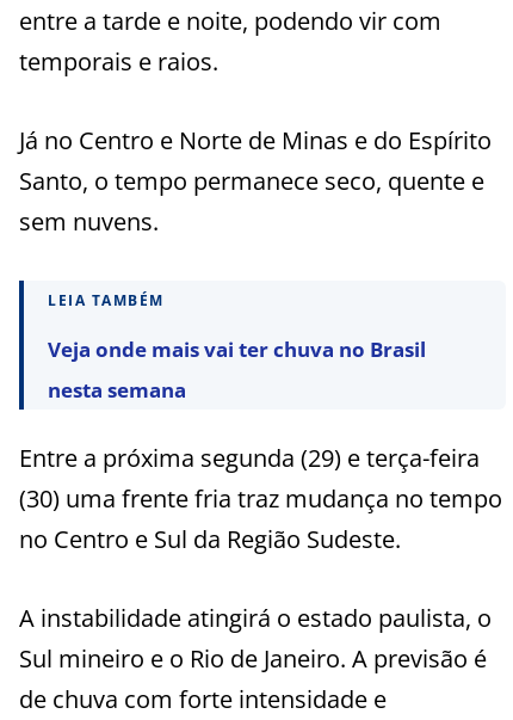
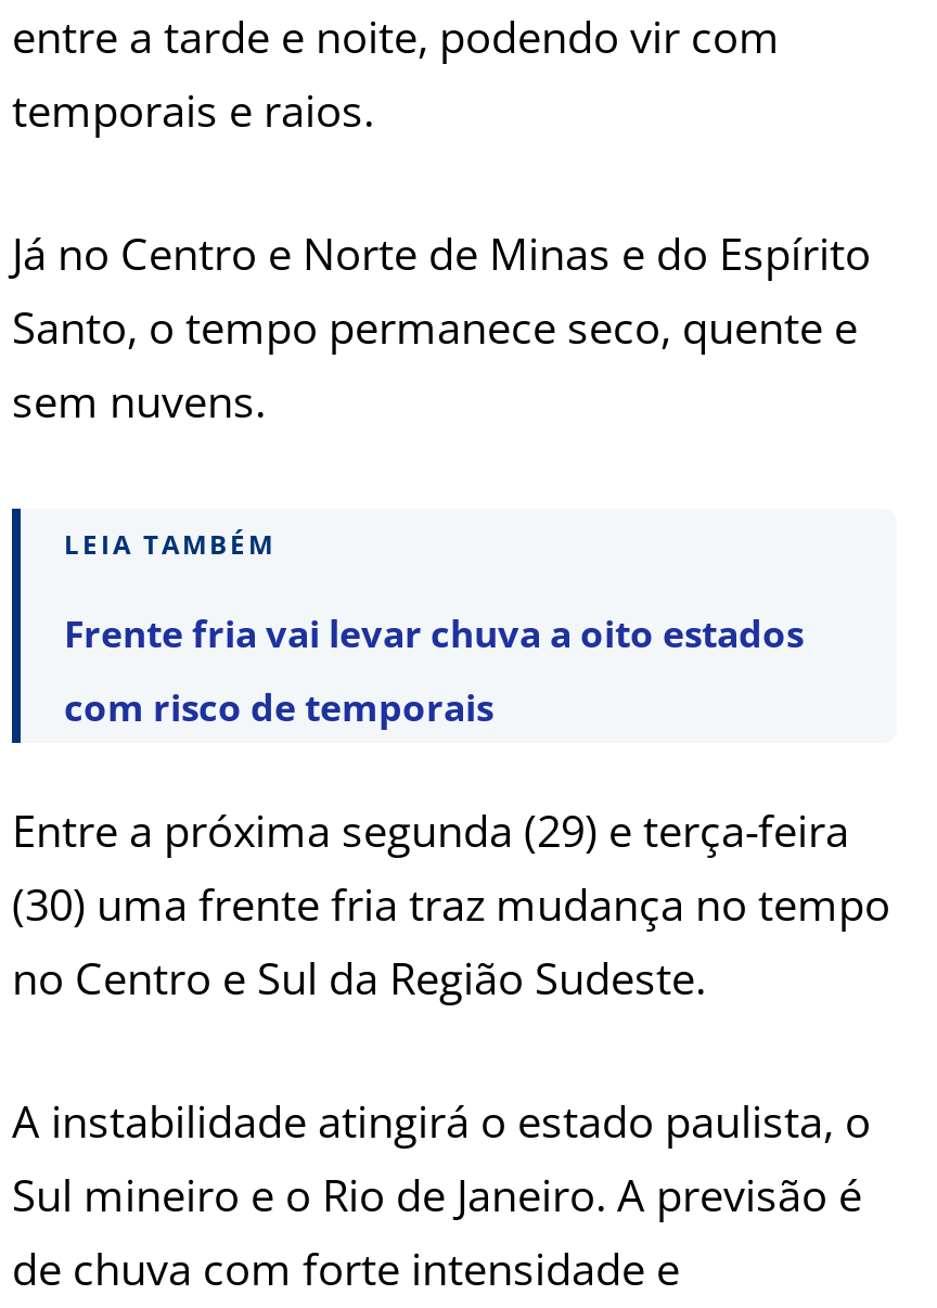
- Veja onde mais vai ter chuva no Brasil
+ Frente fria vai levar chuva a oito estados

- nesta semana
+ com risco de temporais
